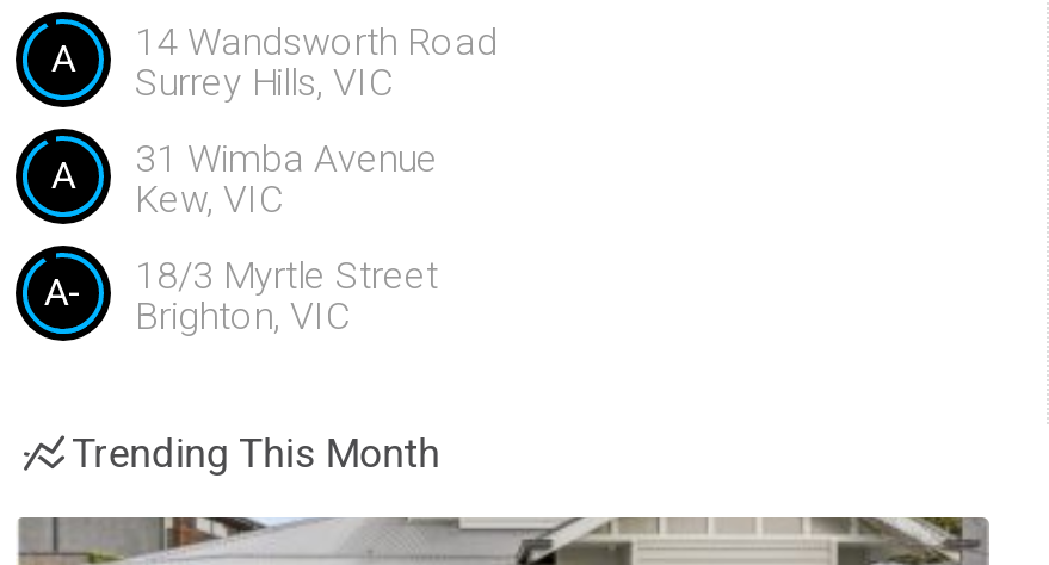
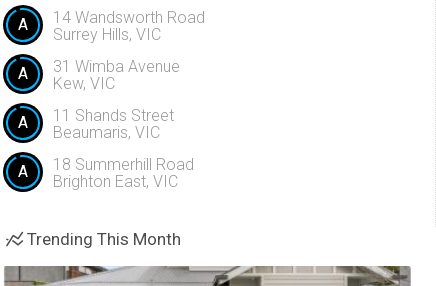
- A-
- 18/3 Myrtle Street
- Brighton, VIC
+ A
+ 11 Shands Street
+ Beaumaris, VIC
+ A
+ 18 Summerhill Road
+ Brighton East, VIC
